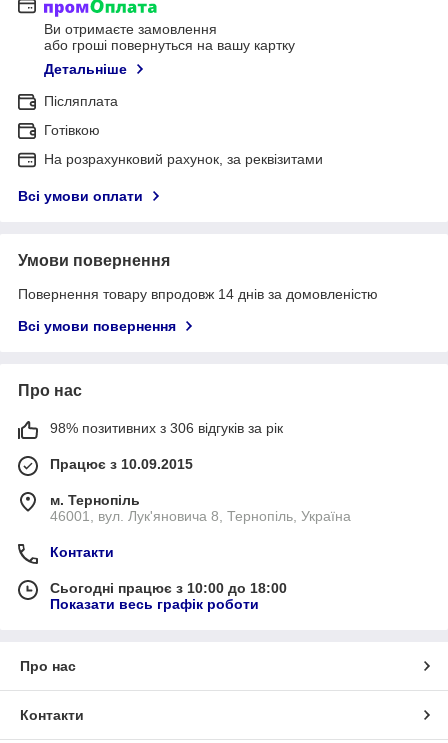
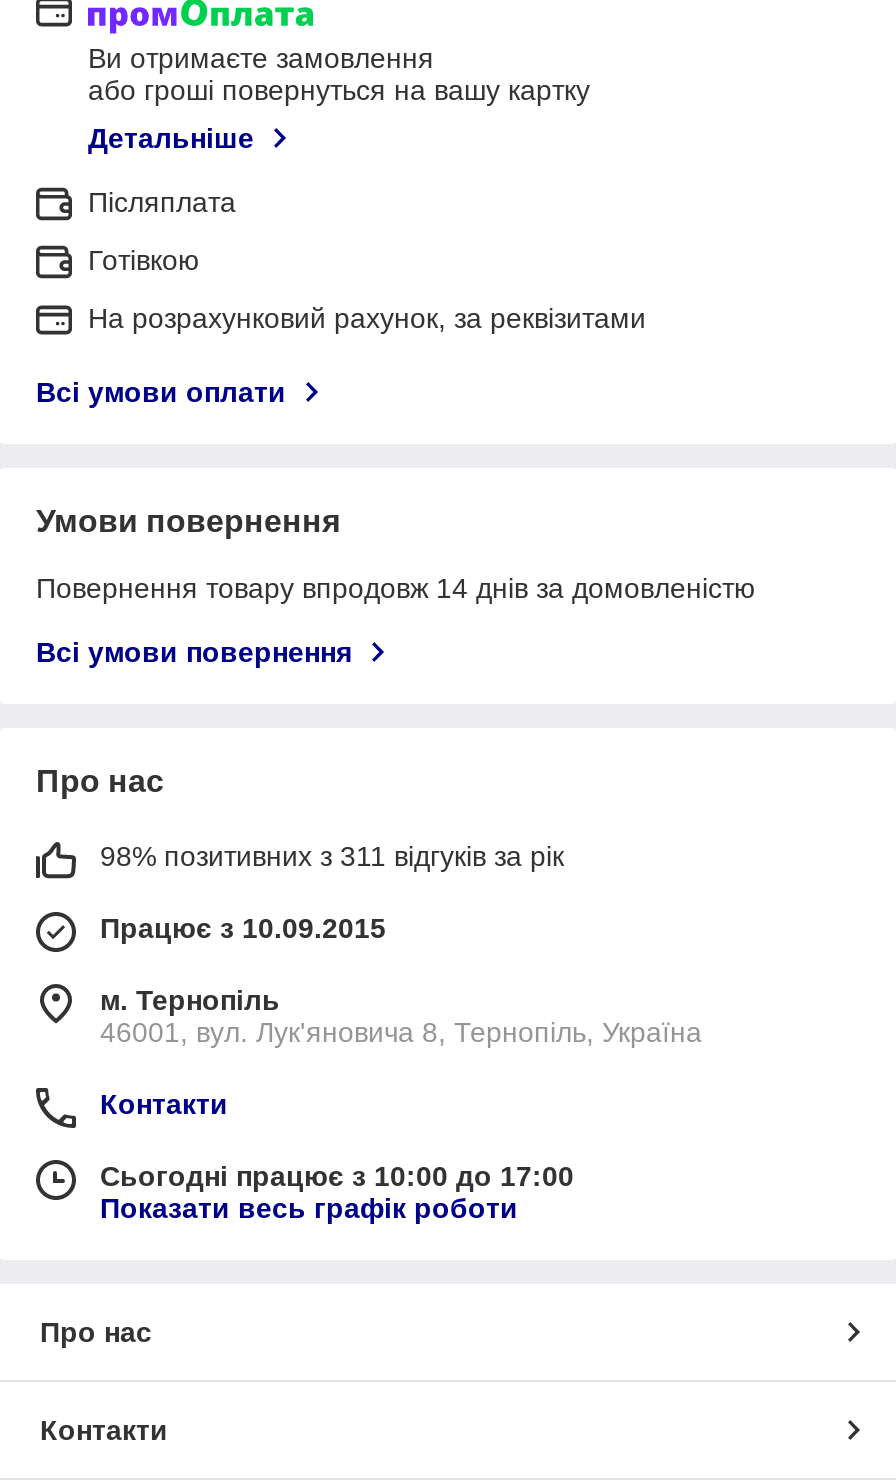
- 98% позитивних з 306 відгуків за рік
+ 98% позитивних з 311 відгуків за рік

- Сьогодні працює з 10:00 до 18:00
+ Сьогодні працює з 10:00 до 17:00
